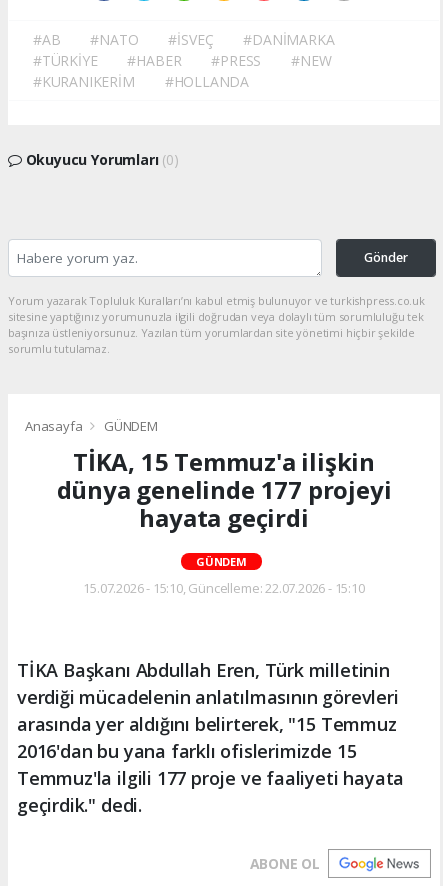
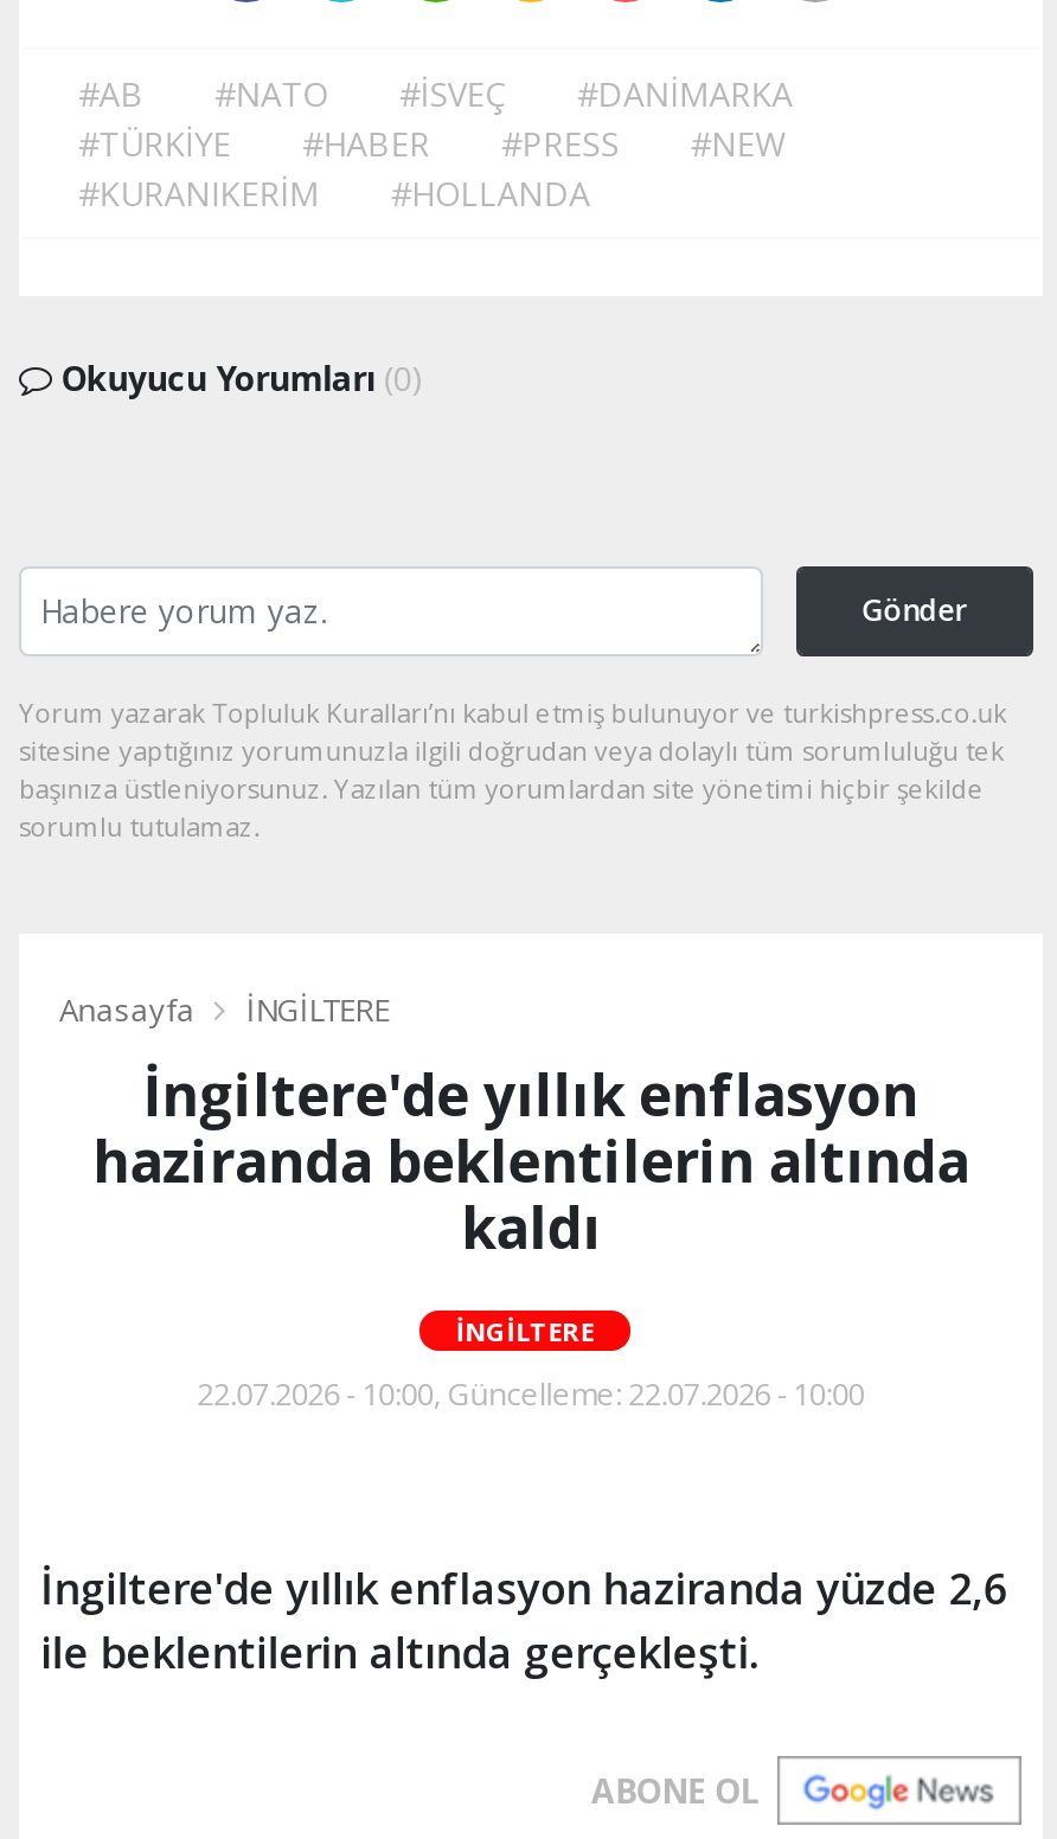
- GÜNDEM
- TİKA, 15 Temmuz'a ilişkin
- dünya genelinde 177 projeyi
- hayata geçirdi
+ İNGİLTERE
+ İngiltere'de yıllık enflasyon
+ haziranda beklentilerin altında
+ kaldı

- GÜNDEM
+ İNGİLTERE

- 15.07.2026 - 15:10, Güncelleme: 22.07.2026 - 15:10
+ 22.07.2026 - 10:00, Güncelleme: 22.07.2026 - 10:00

- TİKA Başkanı Abdullah Eren, Türk milletinin
- verdiği mücadelenin anlatılmasının görevleri
- arasında yer aldığını belirterek, "15 Temmuz
- 2016'dan bu yana farklı ofislerimizde 15
- Temmuz'la ilgili 177 proje ve faaliyeti hayata
- geçirdik." dedi.
+ İngiltere'de yıllık enflasyon haziranda yüzde 2,6
+ ile beklentilerin altında gerçekleşti.
